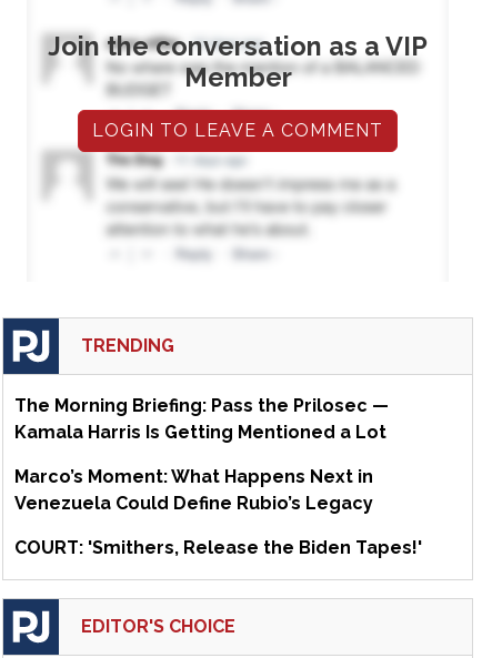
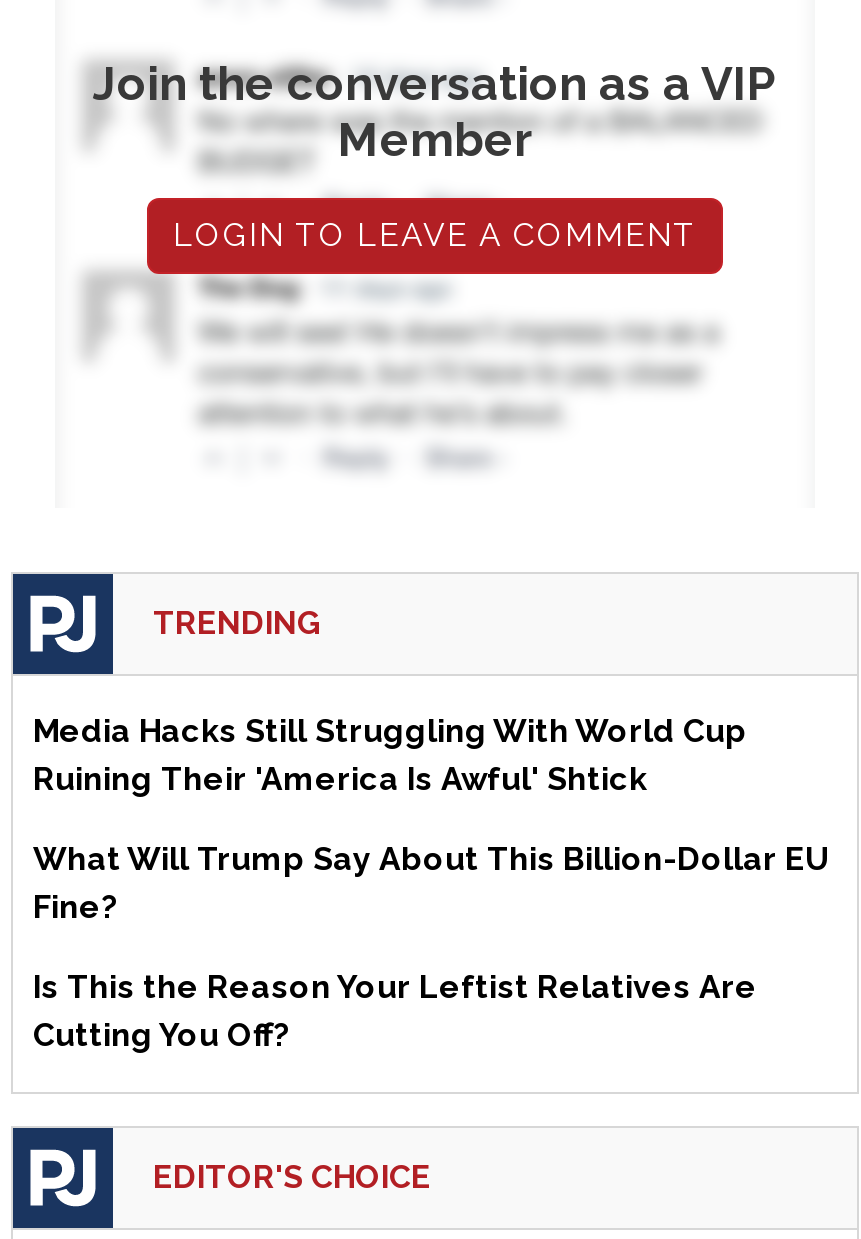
- The Morning Briefing: Pass the Prilosec —
- Kamala Harris Is Getting Mentioned a Lot
+ Media Hacks Still Struggling With World Cup
+ Ruining Their 'America Is Awful' Shtick

- Marco’s Moment: What Happens Next in
- Venezuela Could Define Rubio’s Legacy
+ What Will Trump Say About This Billion-Dollar EU
+ Fine?

- COURT: 'Smithers, Release the Biden Tapes!'
+ Is This the Reason Your Leftist Relatives Are
+ Cutting You Off?
